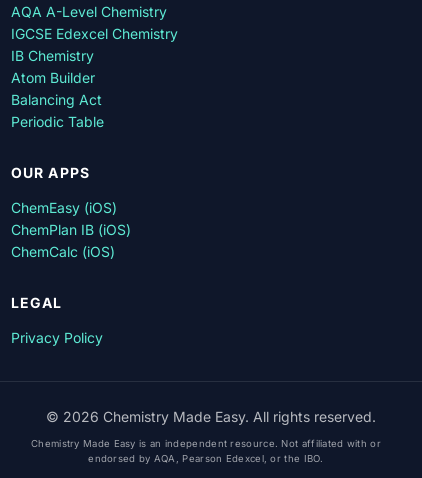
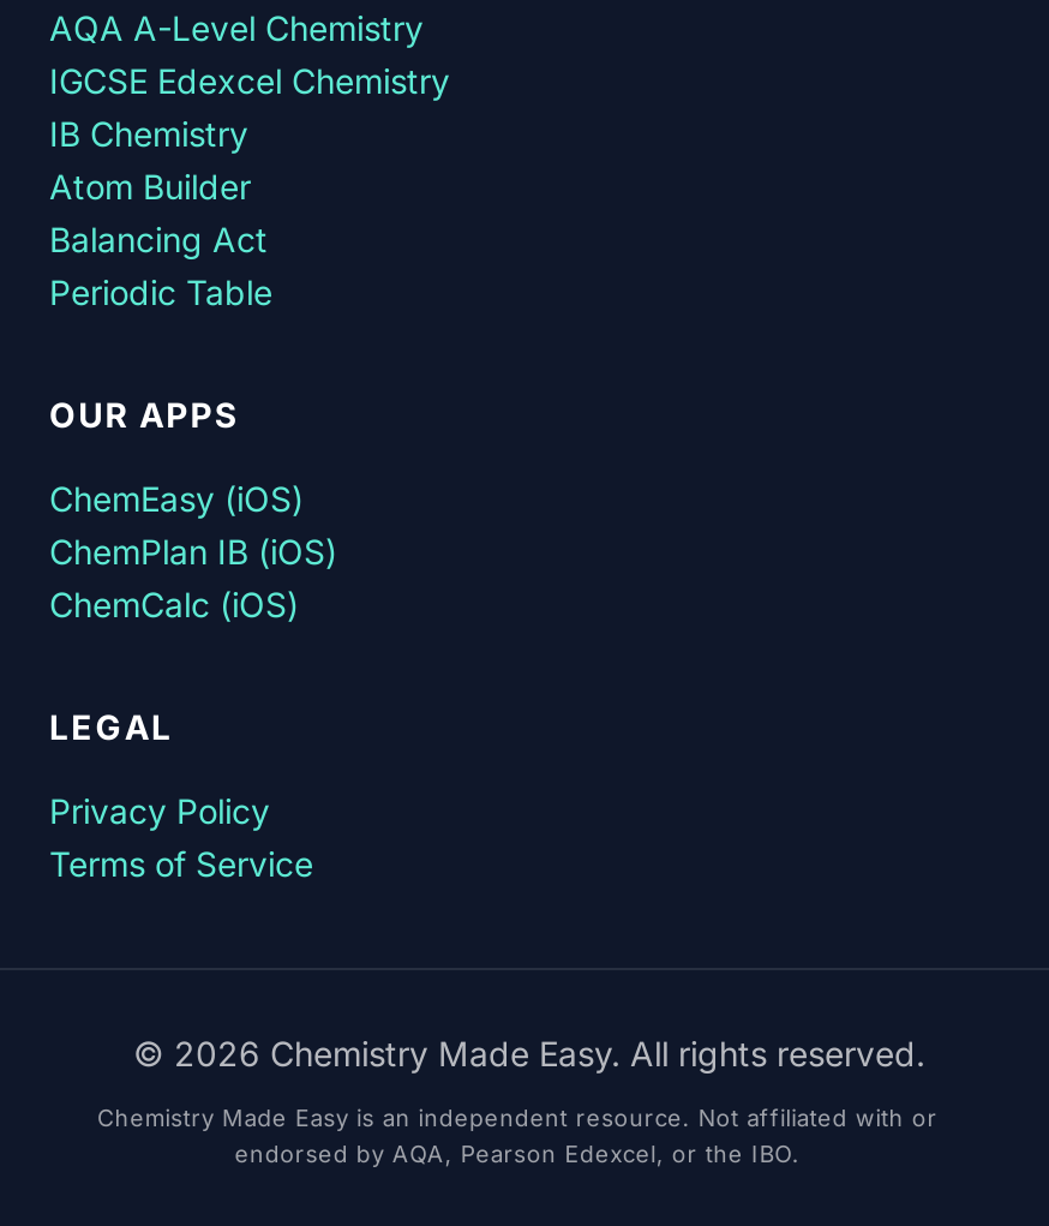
+ Terms of Service
